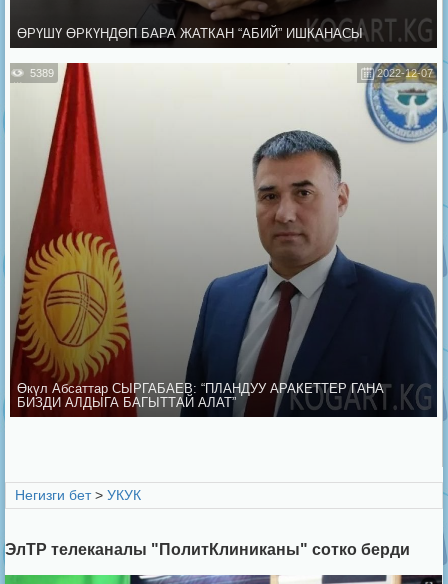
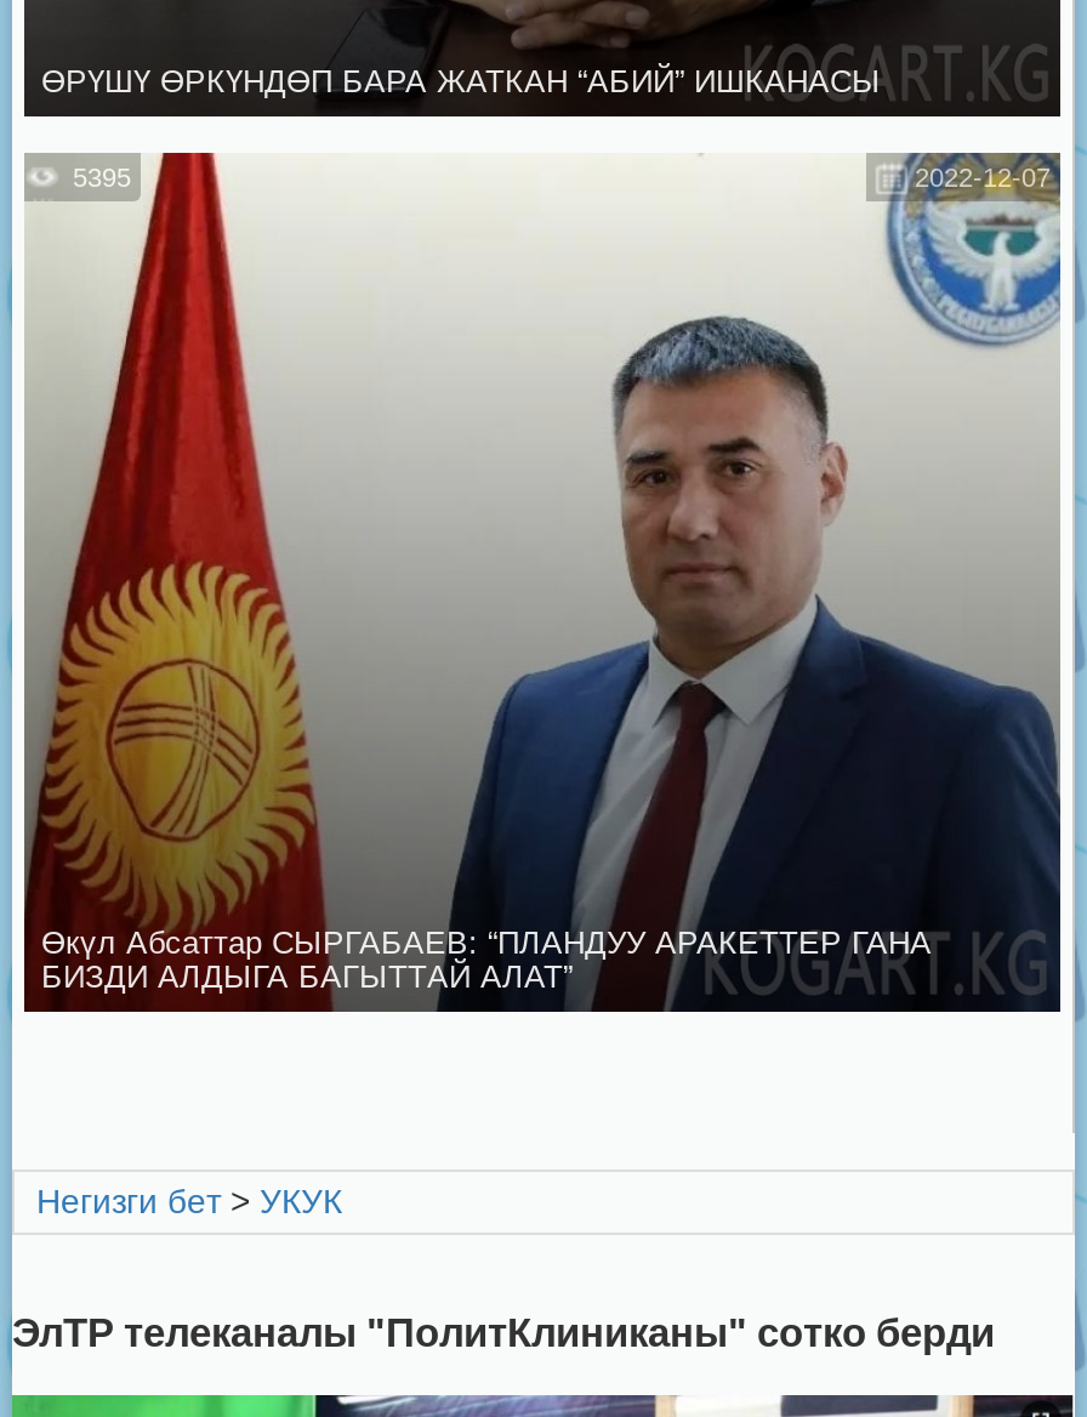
- 5389
+ 5395
